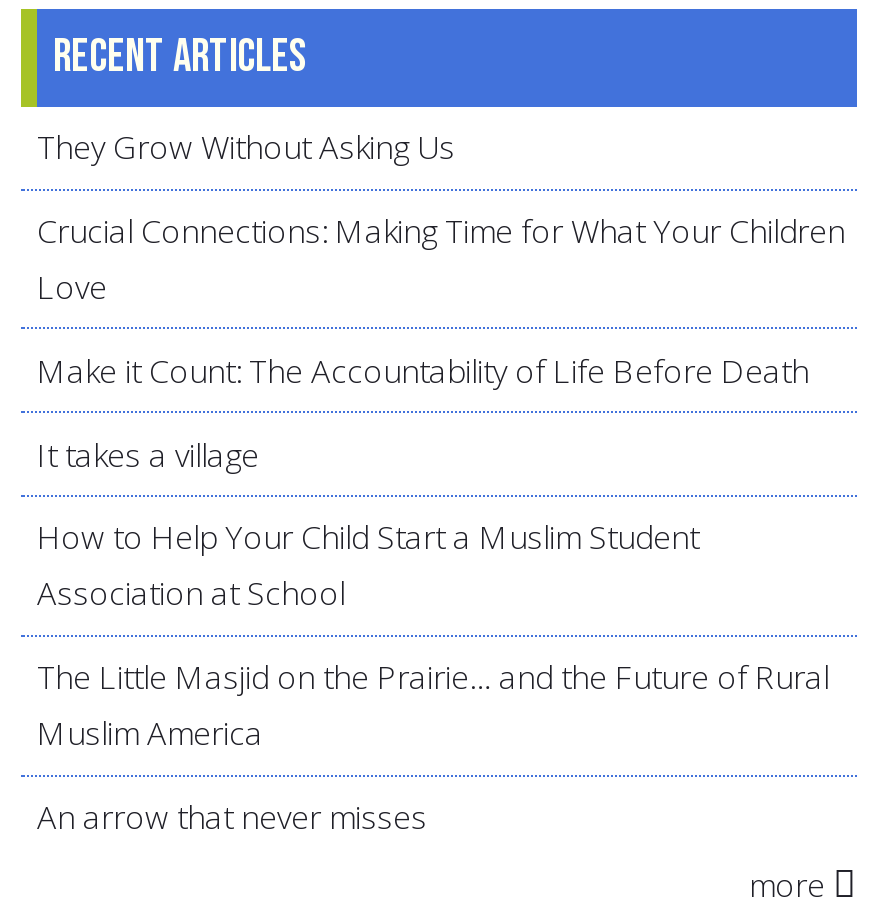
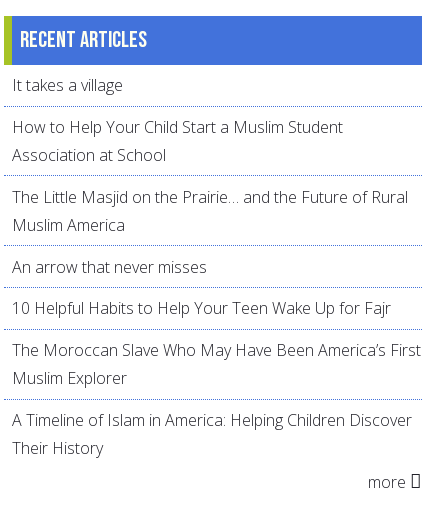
- They Grow Without Asking Us
- Crucial Connections: Making Time for What Your Children
- Love
- Make it Count: The Accountability of Life Before Death

moved up: It takes a village | How to Help Your Child Start a Muslim Student | Association at School | The Little Masjid on the Prairie… and the Future of Rural | Muslim America | An arrow that never misses

+ 10 Helpful Habits to Help Your Teen Wake Up for Fajr
+ The Moroccan Slave Who May Have Been America’s First
+ Muslim Explorer
+ A Timeline of Islam in America: Helping Children Discover
+ Their History
